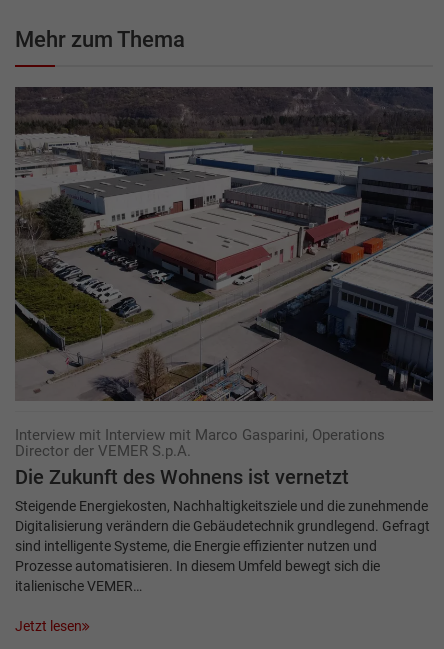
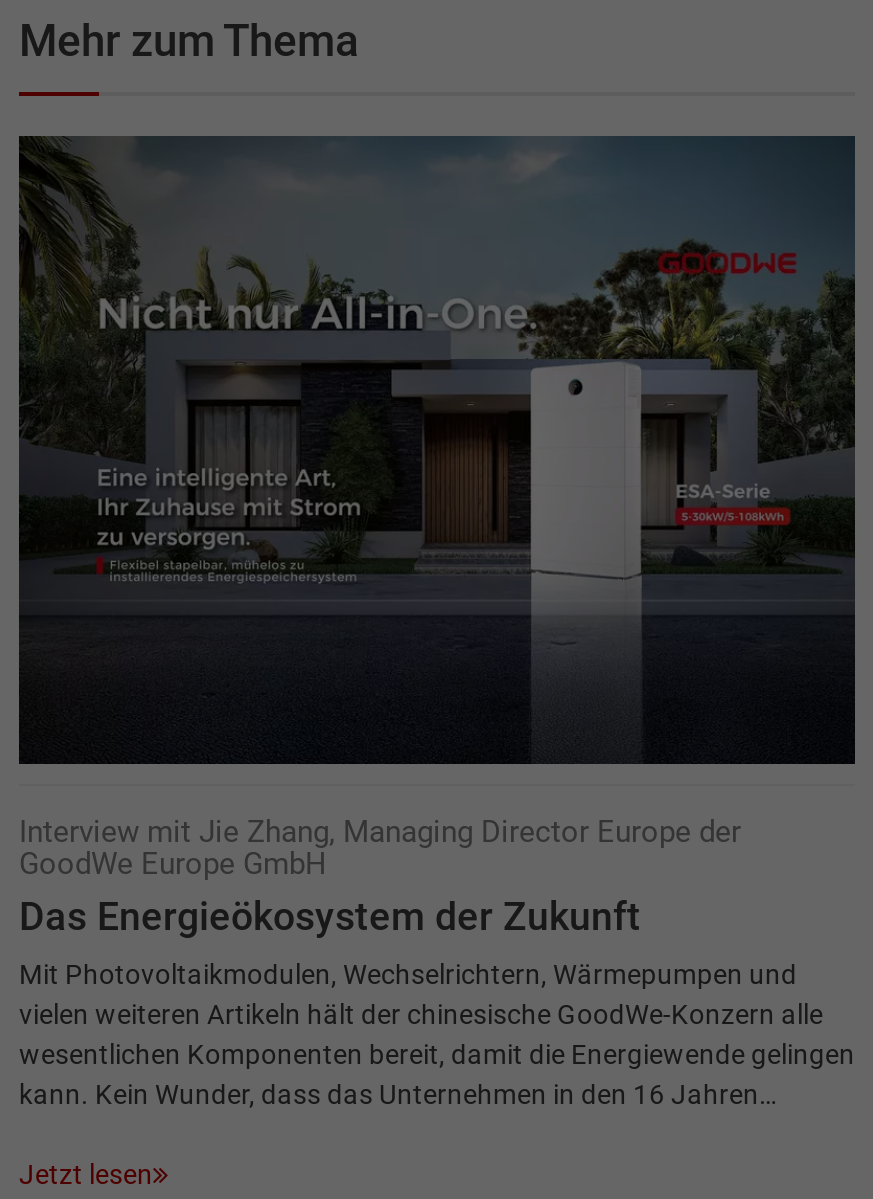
- [image]
- Interview mit Interview mit Marco Gasparini, Operations
- Director der VEMER S.p.A.
- Die Zukunft des Wohnens ist vernetzt
- Steigende Energiekosten, Nachhaltigkeitsziele und die zunehmende
- Digitalisierung verändern die Gebäudetechnik grundlegend. Gefragt
- sind intelligente Systeme, die Energie effizienter nutzen und
- Prozesse automatisieren. In diesem Umfeld bewegt sich die
- italienische VEMER…
+ [image]
+ Interview mit Jie Zhang, Managing Director Europe der
+ GoodWe Europe GmbH
+ Das Energieökosystem der Zukunft
+ Mit Photovoltaikmodulen, Wechselrichtern, Wärmepumpen und
+ vielen weiteren Artikeln hält der chinesische GoodWe-Konzern alle
+ wesentlichen Komponenten bereit, damit die Energiewende gelingen
+ kann. Kein Wunder, dass das Unternehmen in den 16 Jahren…
